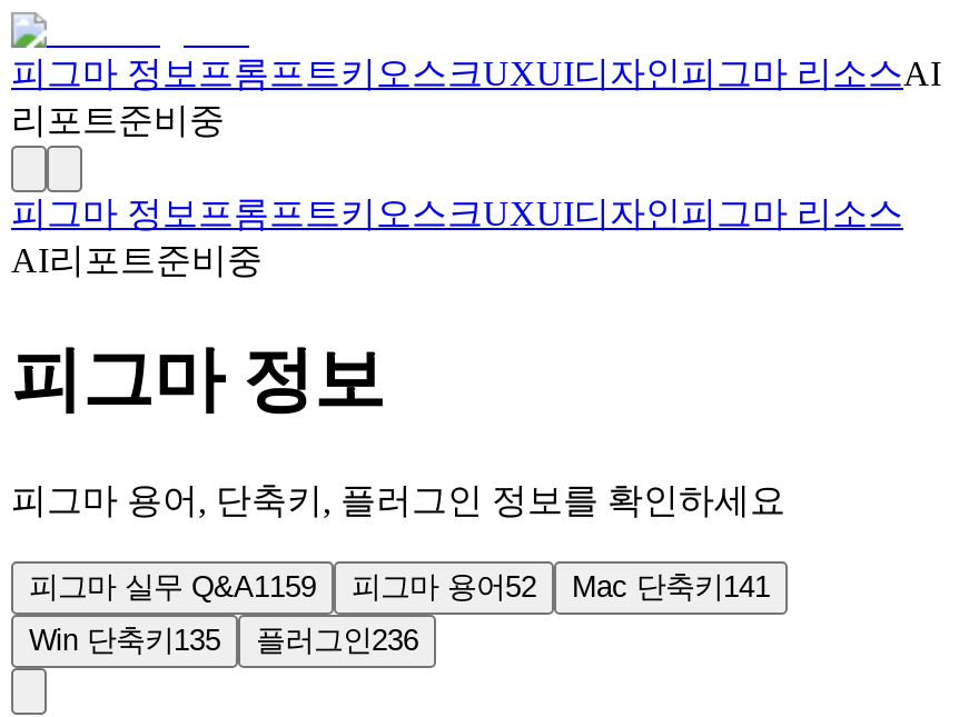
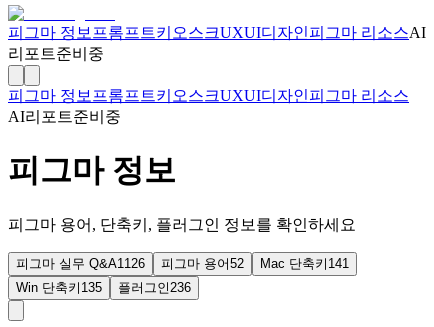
- 피그마 실무 Q&A1159
+ 피그마 실무 Q&A1126
